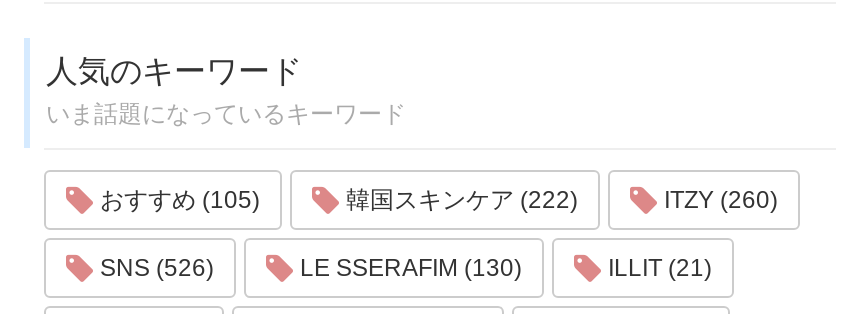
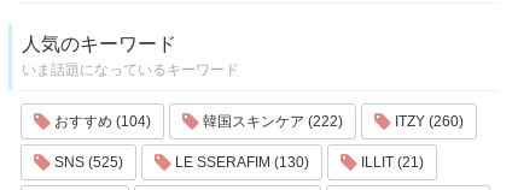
- おすすめ (105)
+ おすすめ (104)

- SNS (526)
+ SNS (525)
